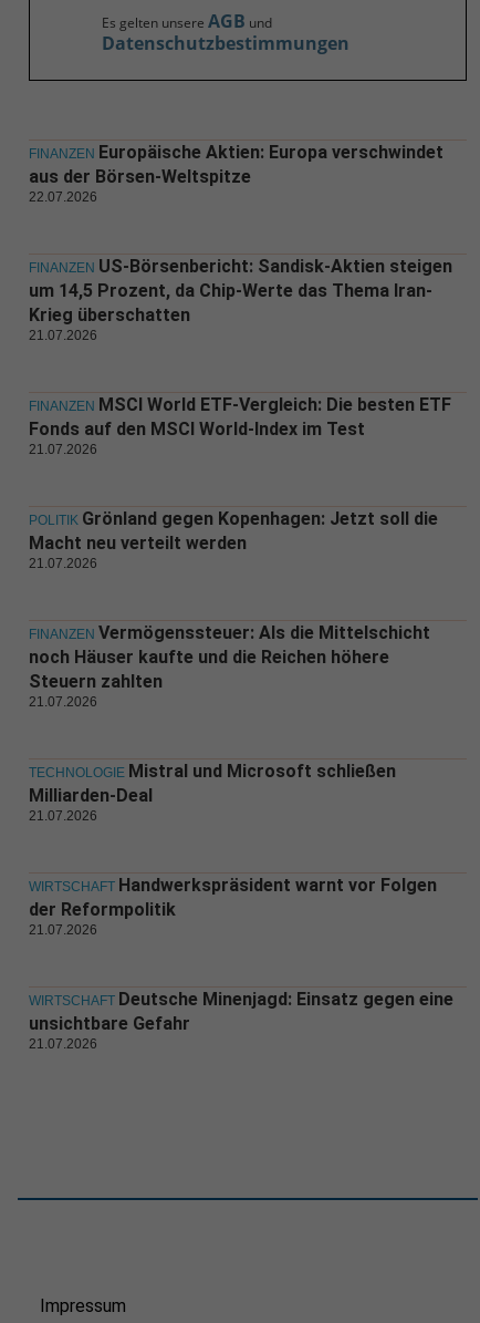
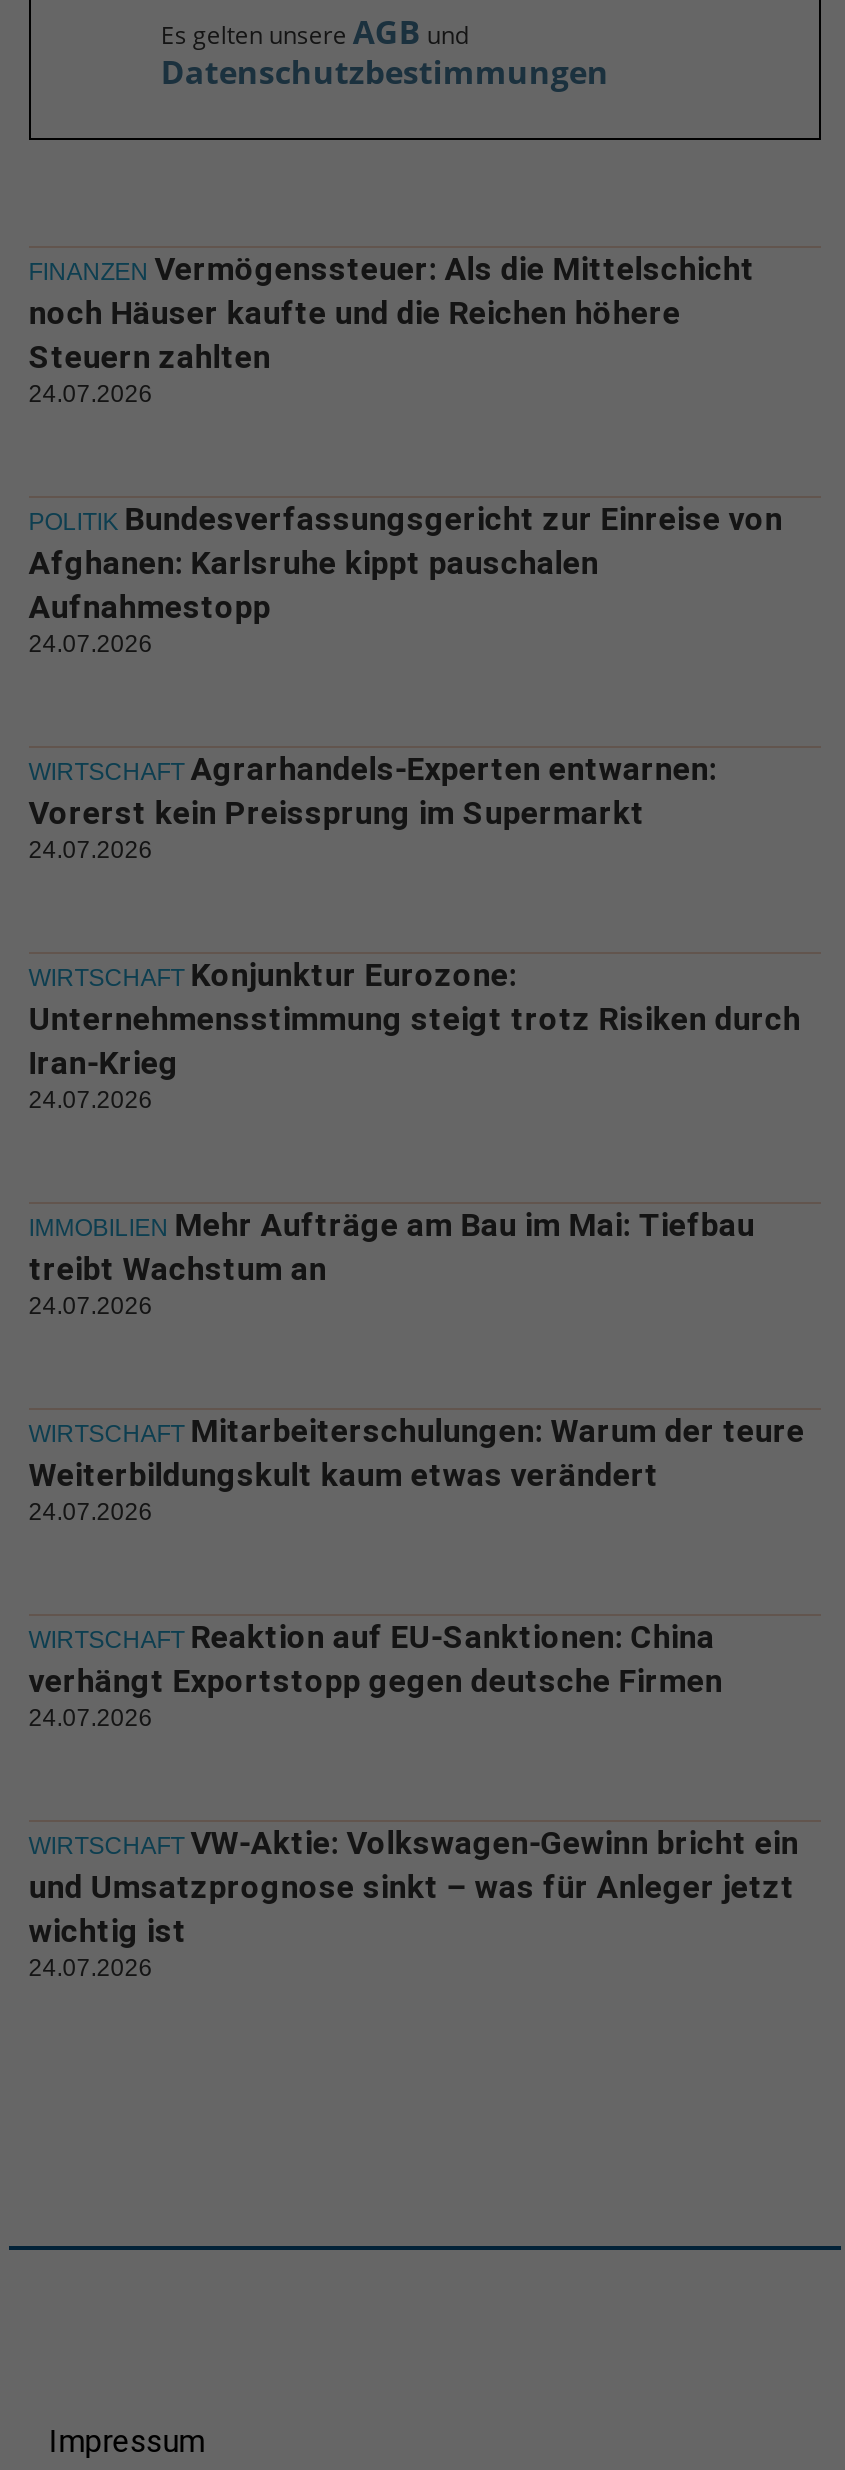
- FINANZEN Europäische Aktien: Europa verschwindet
- aus der Börsen-Weltspitze
- 22.07.2026
- FINANZEN US-Börsenbericht: Sandisk-Aktien steigen
- um 14,5 Prozent, da Chip-Werte das Thema Iran-
- Krieg überschatten
- 21.07.2026
- FINANZEN MSCI World ETF-Vergleich: Die besten ETF
- Fonds auf den MSCI World-Index im Test
- 21.07.2026
- POLITIK Grönland gegen Kopenhagen: Jetzt soll die
- Macht neu verteilt werden
- 21.07.2026

moved up: FINANZEN Vermögenssteuer: Als die Mittelschicht | noch Häuser kaufte und die Reichen höhere | Steuern zahlten

- 21.07.2026
- TECHNOLOGIE Mistral und Microsoft schließen
- Milliarden-Deal
- 21.07.2026
- WIRTSCHAFT Handwerkspräsident warnt vor Folgen
- der Reformpolitik
- 21.07.2026
- WIRTSCHAFT Deutsche Minenjagd: Einsatz gegen eine
- unsichtbare Gefahr
- 21.07.2026
+ 24.07.2026
+ POLITIK Bundesverfassungsgericht zur Einreise von
+ Afghanen: Karlsruhe kippt pauschalen
+ Aufnahmestopp
+ 24.07.2026
+ WIRTSCHAFT Agrarhandels-Experten entwarnen:
+ Vorerst kein Preissprung im Supermarkt
+ 24.07.2026
+ WIRTSCHAFT Konjunktur Eurozone:
+ Unternehmensstimmung steigt trotz Risiken durch
+ Iran-Krieg
+ 24.07.2026
+ IMMOBILIEN Mehr Aufträge am Bau im Mai: Tiefbau
+ treibt Wachstum an
+ 24.07.2026
+ WIRTSCHAFT Mitarbeiterschulungen: Warum der teure
+ Weiterbildungskult kaum etwas verändert
+ 24.07.2026
+ WIRTSCHAFT Reaktion auf EU-Sanktionen: China
+ verhängt Exportstopp gegen deutsche Firmen
+ 24.07.2026
+ WIRTSCHAFT VW-Aktie: Volkswagen-Gewinn bricht ein
+ und Umsatzprognose sinkt – was für Anleger jetzt
+ wichtig ist
+ 24.07.2026
